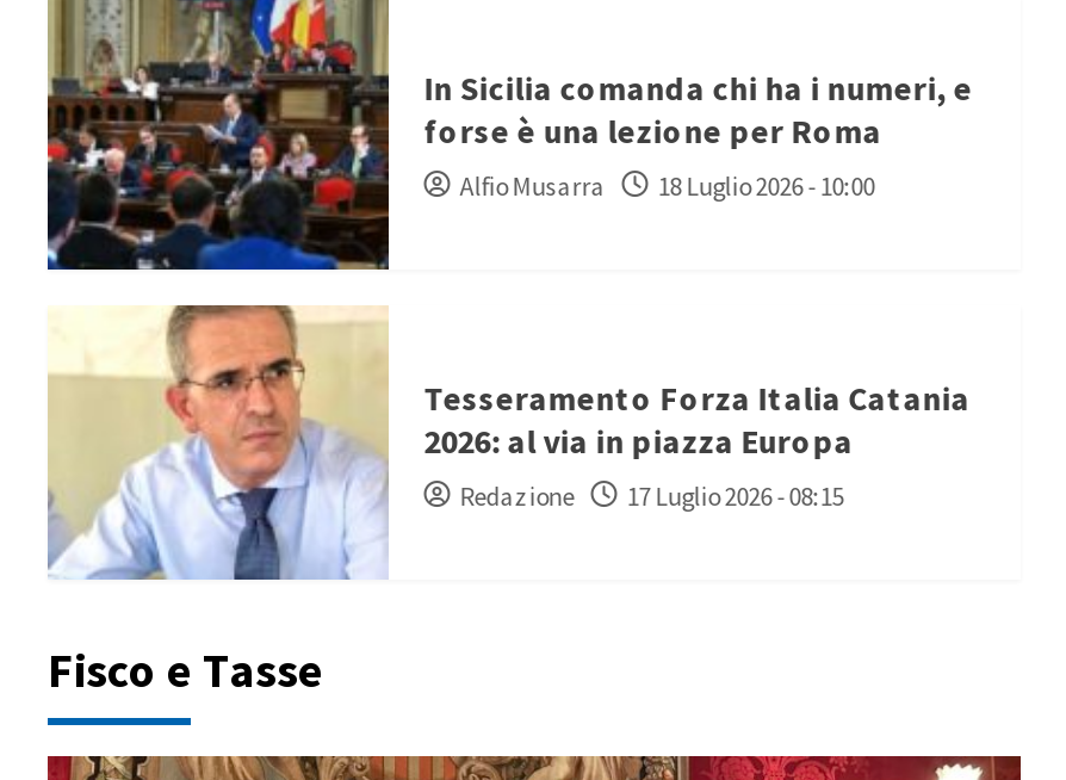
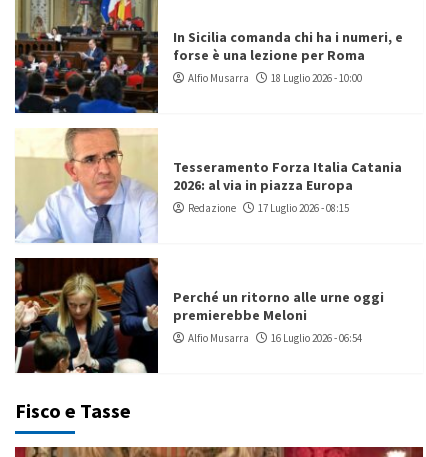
+ [image]
+ Perché un ritorno alle urne oggi
+ premierebbe Meloni
+ Alfio Musarra
+ 16 Luglio 2026 - 06:54
